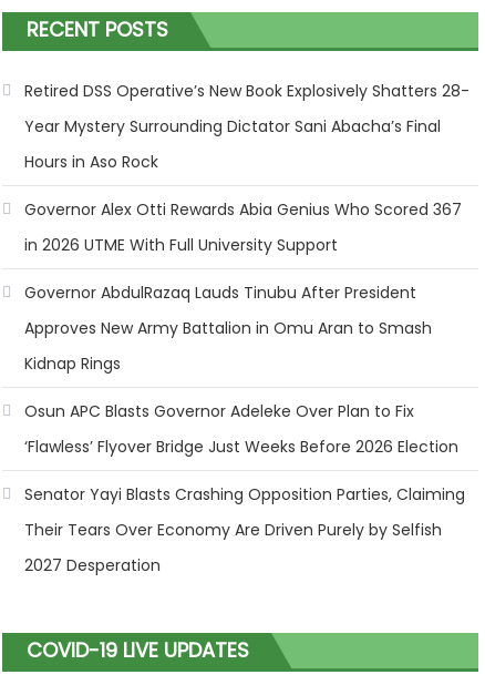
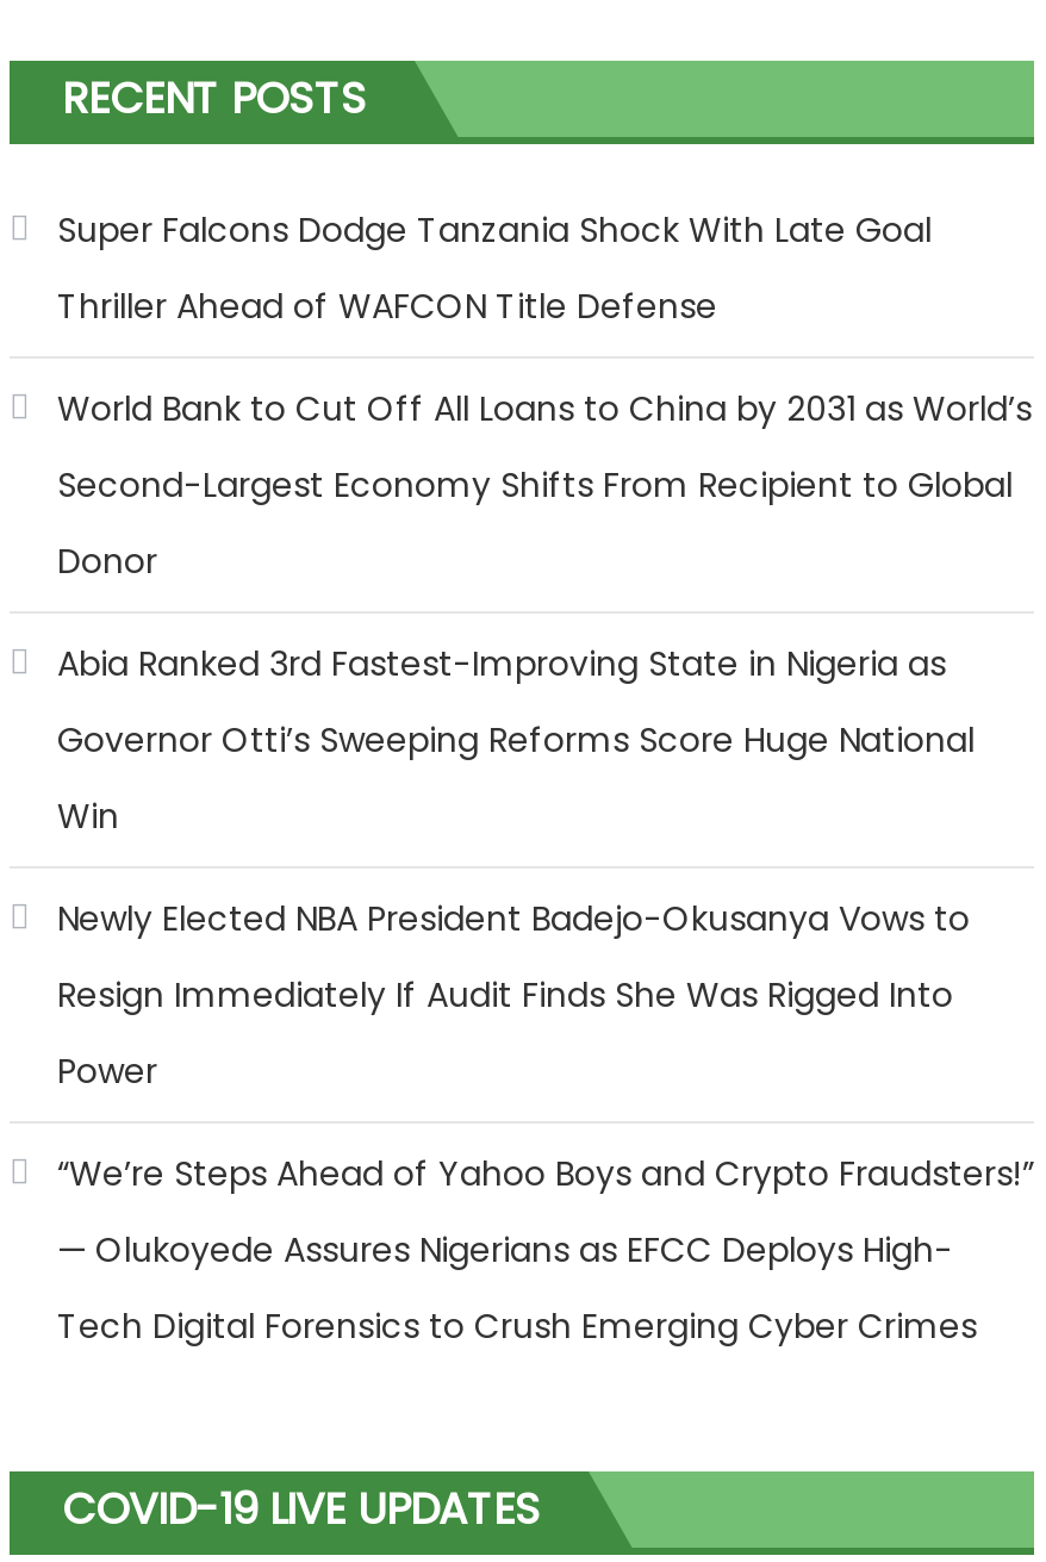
- Retired DSS Operative’s New Book Explosively Shatters 28-
- Year Mystery Surrounding Dictator Sani Abacha’s Final
- Hours in Aso Rock
- Governor Alex Otti Rewards Abia Genius Who Scored 367
- in 2026 UTME With Full University Support
- Governor AbdulRazaq Lauds Tinubu After President
- Approves New Army Battalion in Omu Aran to Smash
- Kidnap Rings
- Osun APC Blasts Governor Adeleke Over Plan to Fix
- ‘Flawless’ Flyover Bridge Just Weeks Before 2026 Election
- Senator Yayi Blasts Crashing Opposition Parties, Claiming
- Their Tears Over Economy Are Driven Purely by Selfish
- 2027 Desperation
+ Super Falcons Dodge Tanzania Shock With Late Goal
+ Thriller Ahead of WAFCON Title Defense
+ World Bank to Cut Off All Loans to China by 2031 as World’s
+ Second-Largest Economy Shifts From Recipient to Global
+ Donor
+ Abia Ranked 3rd Fastest-Improving State in Nigeria as
+ Governor Otti’s Sweeping Reforms Score Huge National
+ Win
+ Newly Elected NBA President Badejo-Okusanya Vows to
+ Resign Immediately If Audit Finds She Was Rigged Into
+ Power
+ “We’re Steps Ahead of Yahoo Boys and Crypto Fraudsters!”
+ — Olukoyede Assures Nigerians as EFCC Deploys High-
+ Tech Digital Forensics to Crush Emerging Cyber Crimes
